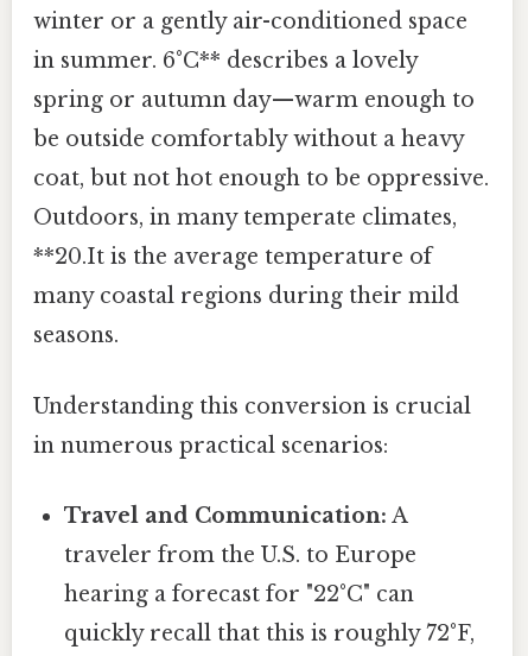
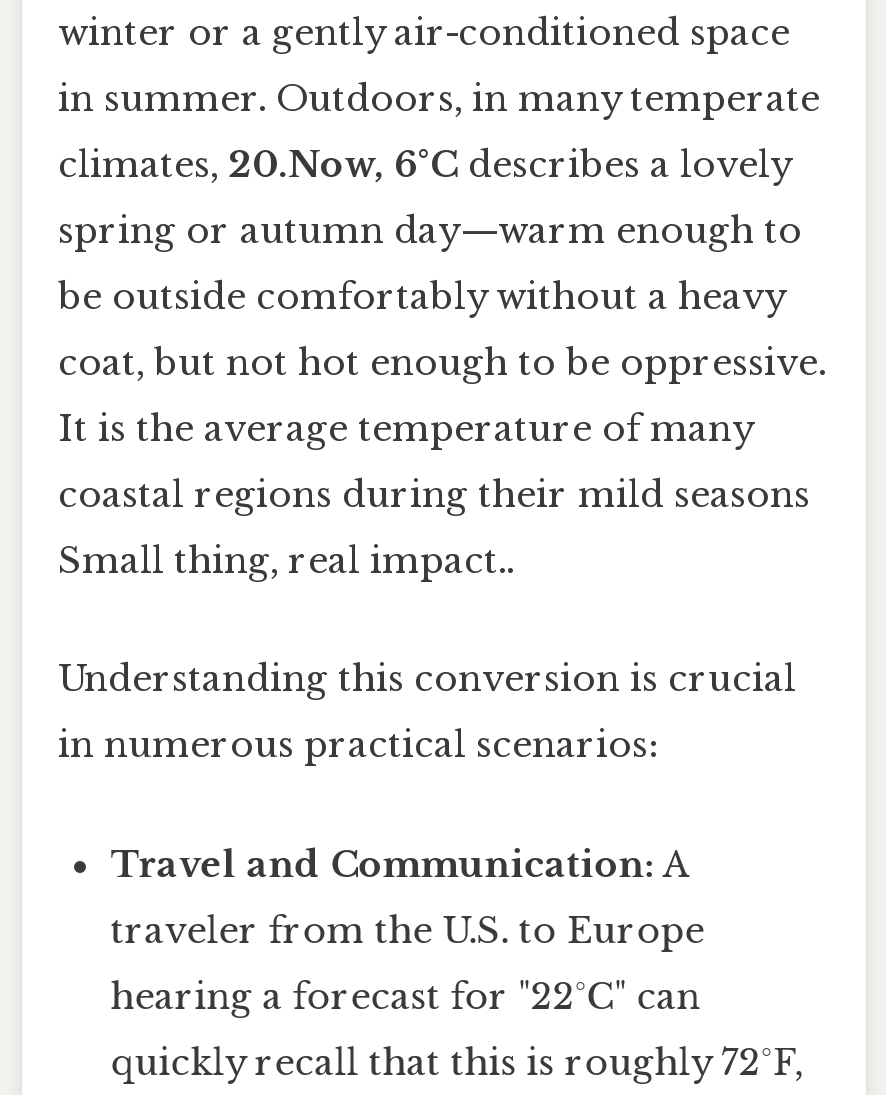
- in summer. 6°C** describes a lovely
+ in summer. Outdoors, in many temperate
+ climates, 20.Now, 6°C describes a lovely

moved down: spring or autumn day—warm enough to | be outside comfortably without a heavy | coat, but not hot enough to be oppressive.

- Outdoors, in many temperate climates,
- **20.It is the average temperature of
- many coastal regions during their mild
- seasons.
+ It is the average temperature of many
+ coastal regions during their mild seasons
+ Small thing, real impact..
